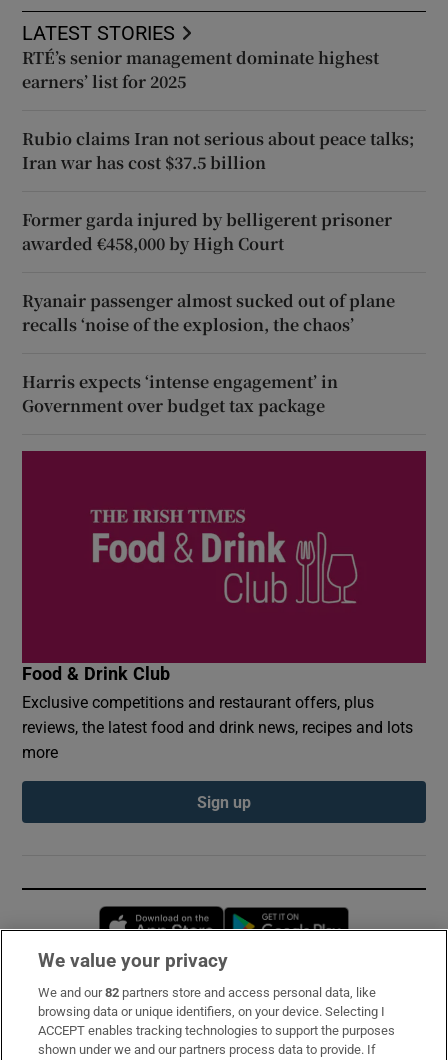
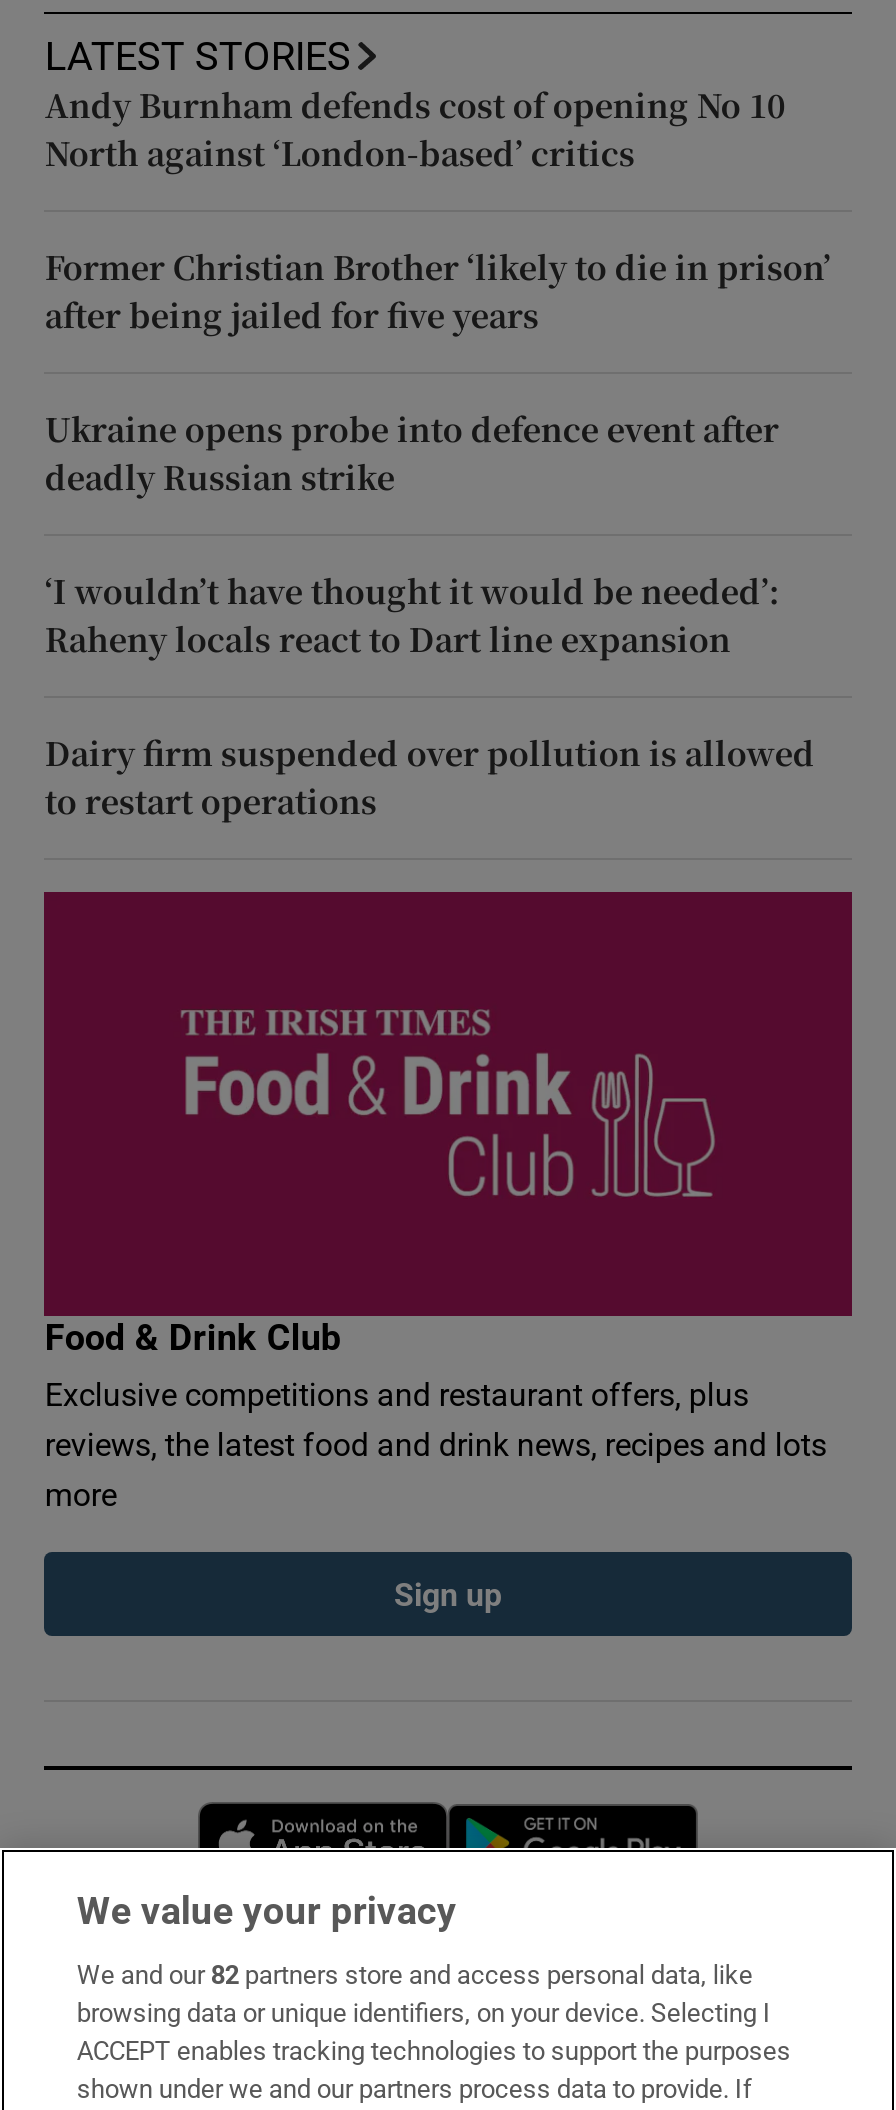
- RTÉ’s senior management dominate highest
- earners’ list for 2025
+ Andy Burnham defends cost of opening No 10
+ North against ‘London-based’ critics

- Rubio claims Iran not serious about peace talks;
- Iran war has cost $37.5 billion
+ Former Christian Brother ‘likely to die in prison’
+ after being jailed for five years

- Former garda injured by belligerent prisoner
- awarded €458,000 by High Court
+ Ukraine opens probe into defence event after
+ deadly Russian strike

- Ryanair passenger almost sucked out of plane
- recalls ‘noise of the explosion, the chaos’
+ ‘I wouldn’t have thought it would be needed’:
+ Raheny locals react to Dart line expansion

- Harris expects ‘intense engagement’ in
- Government over budget tax package
+ Dairy firm suspended over pollution is allowed
+ to restart operations
